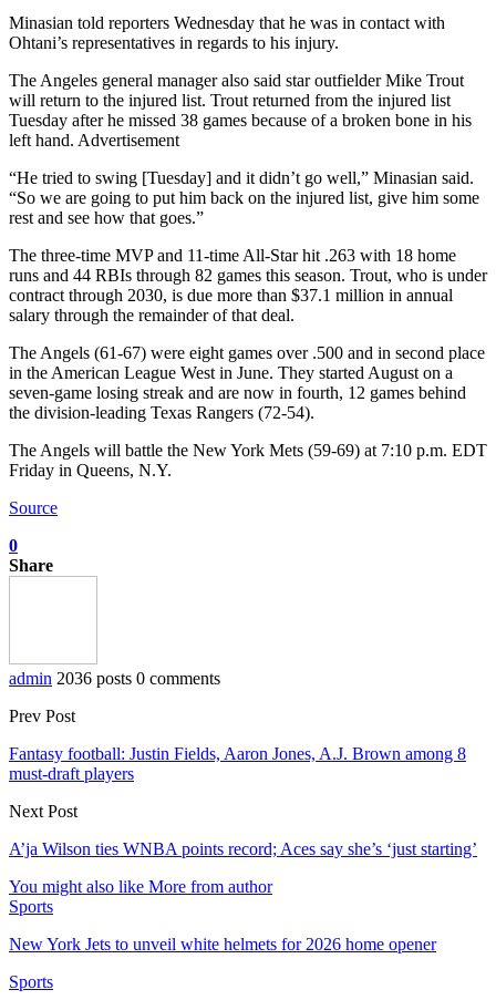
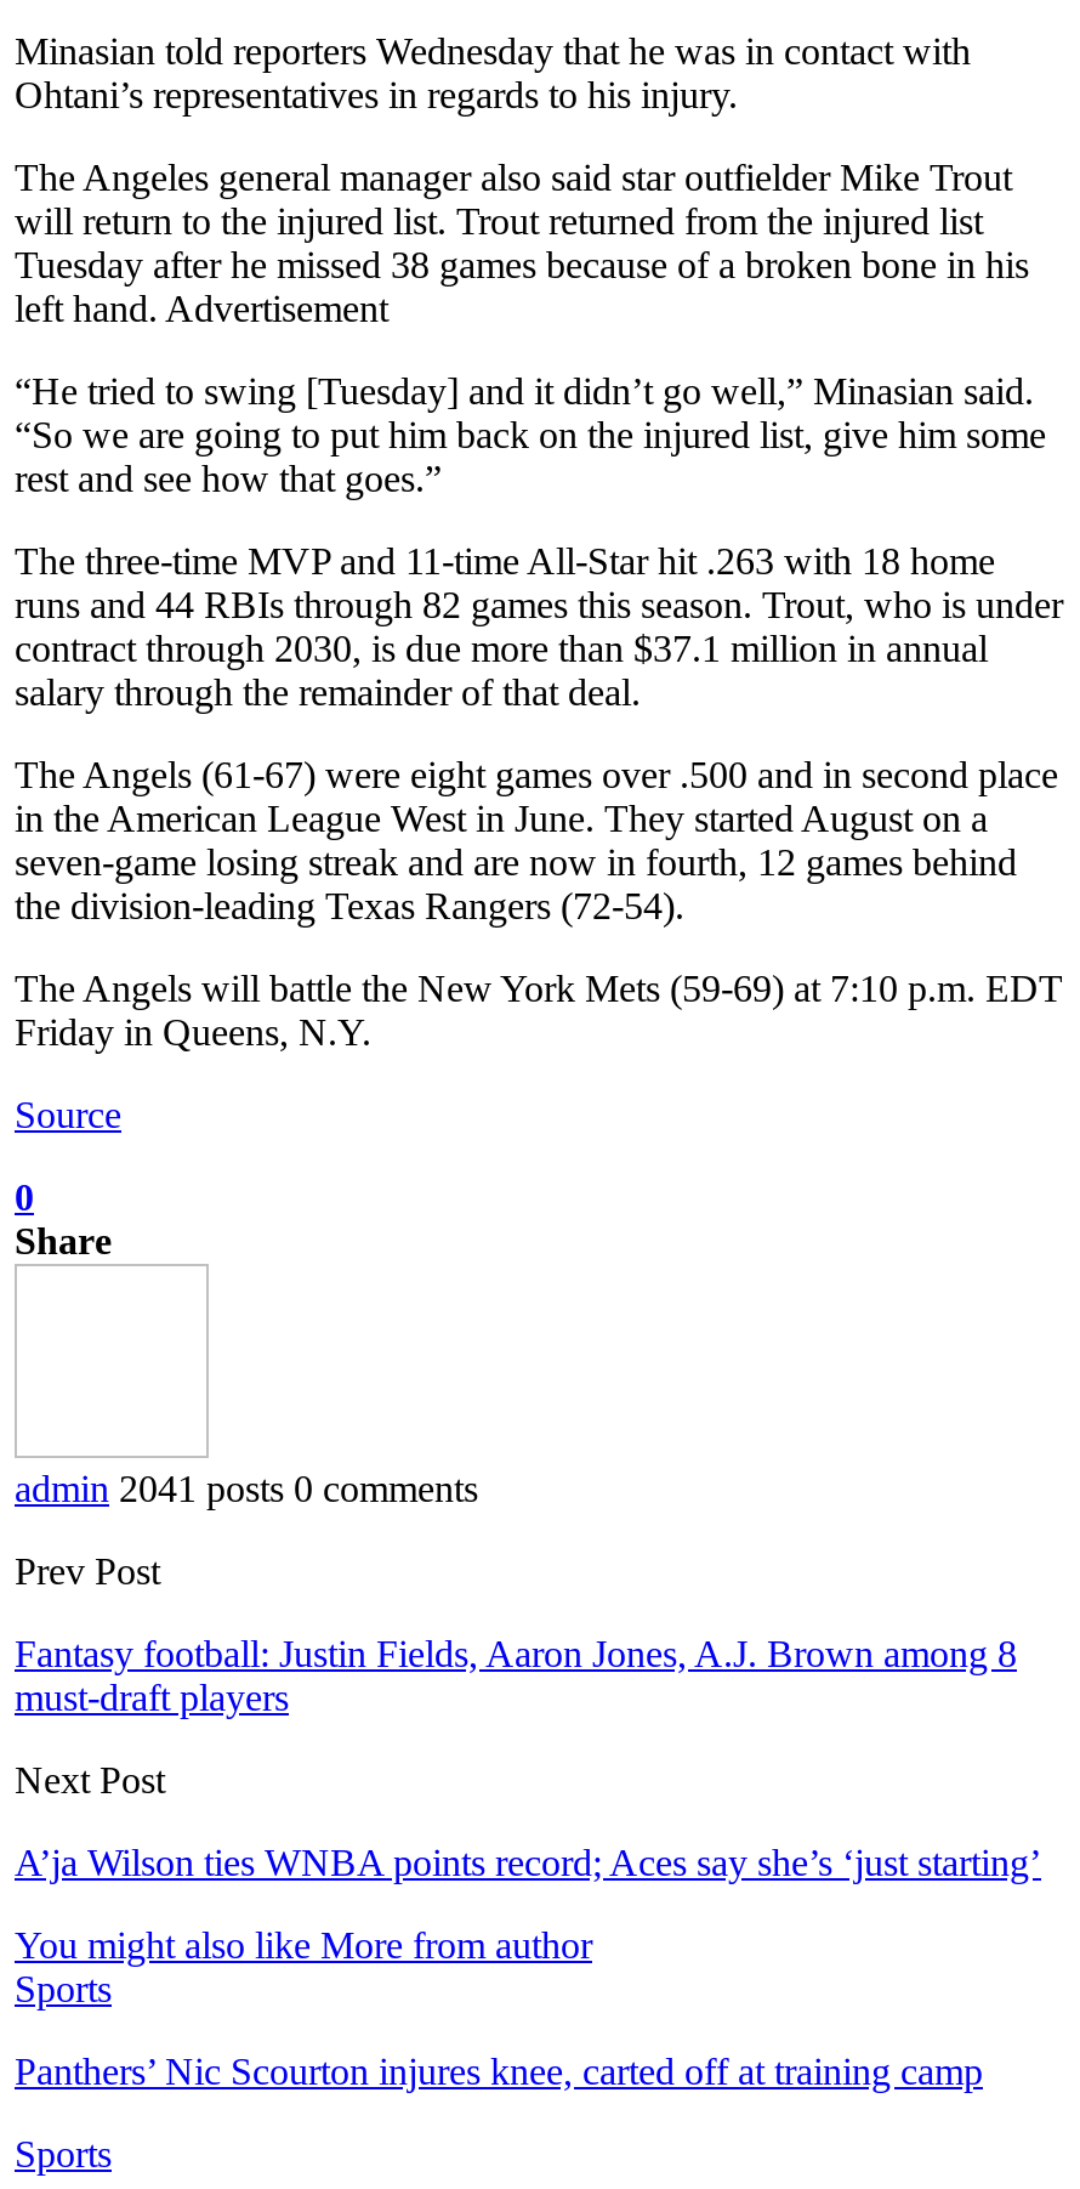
- admin 2036 posts 0 comments
+ admin 2041 posts 0 comments

- New York Jets to unveil white helmets for 2026 home opener
+ Panthers’ Nic Scourton injures knee, carted off at training camp
